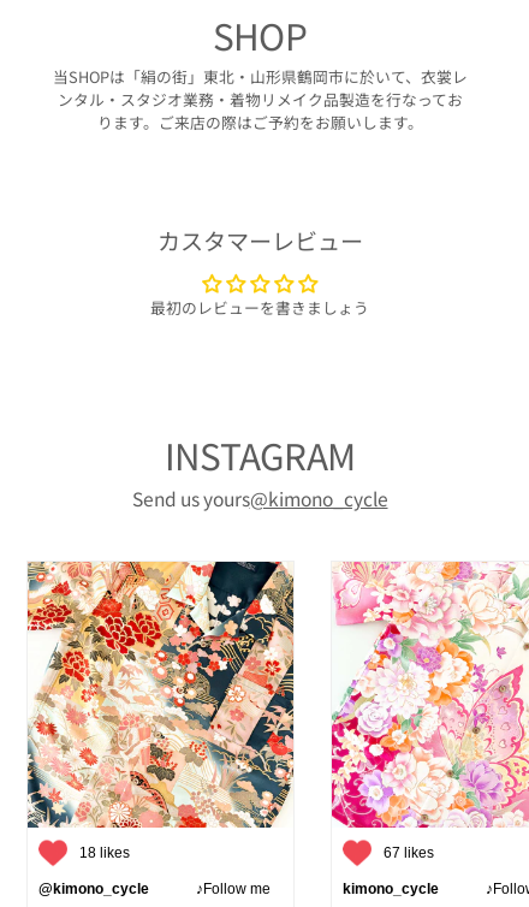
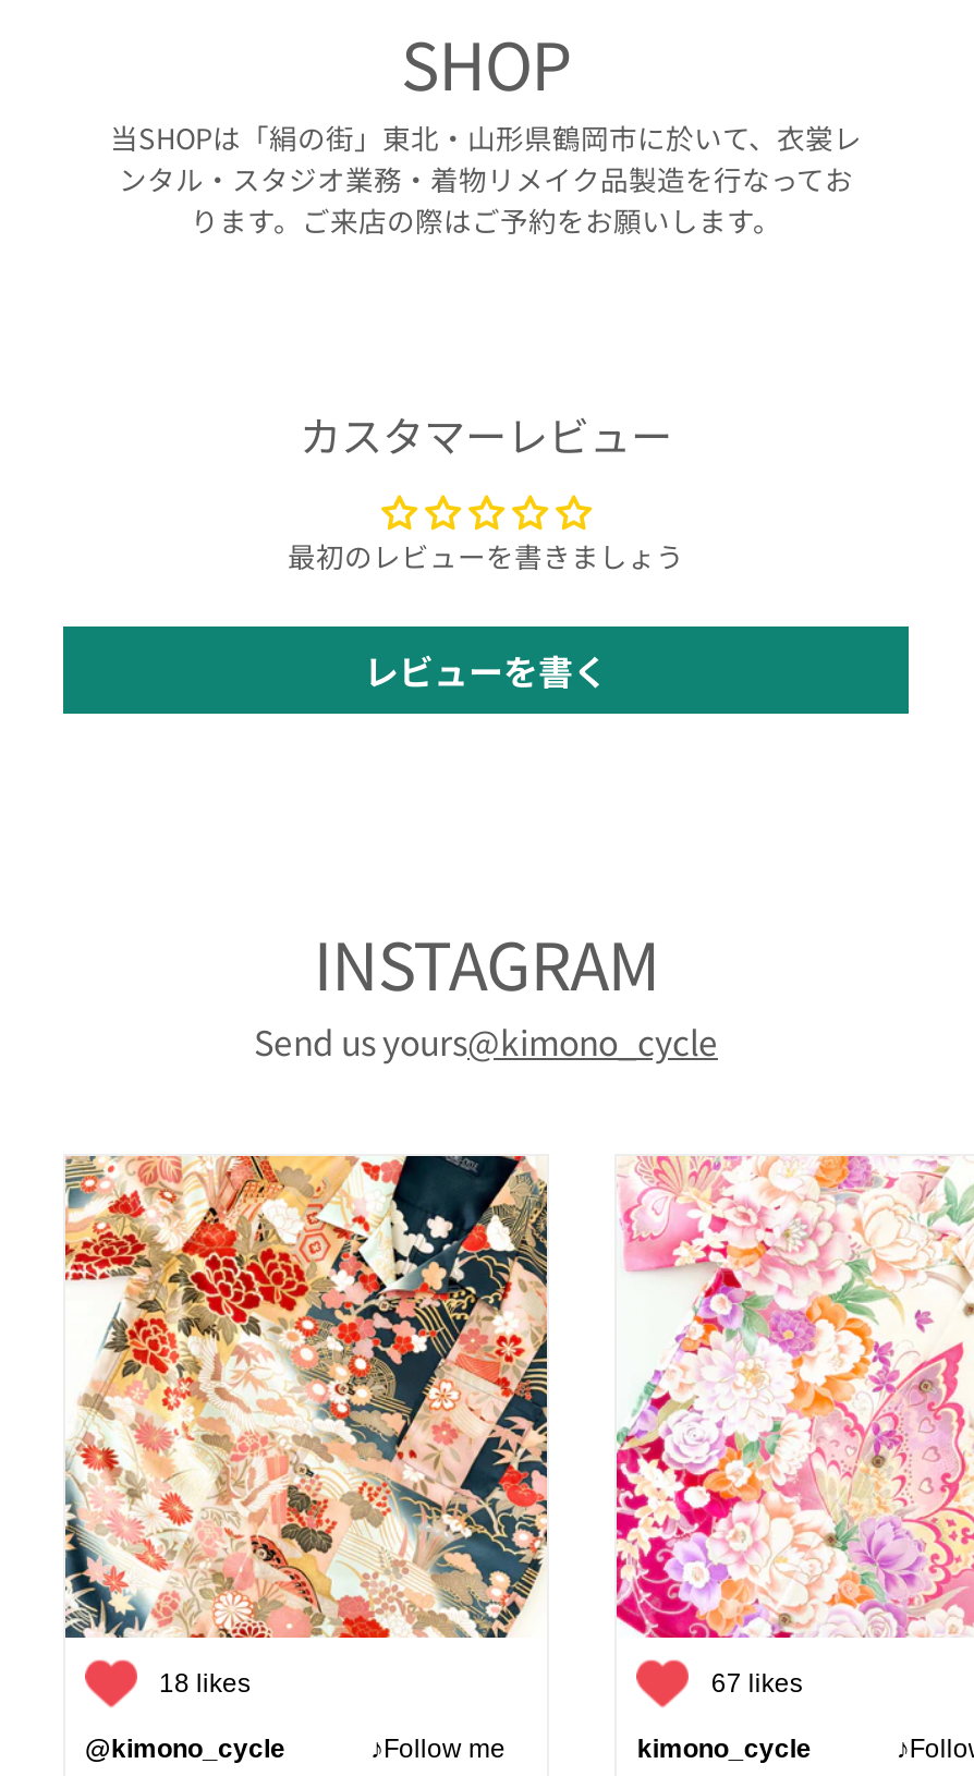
+ レビューを書く
